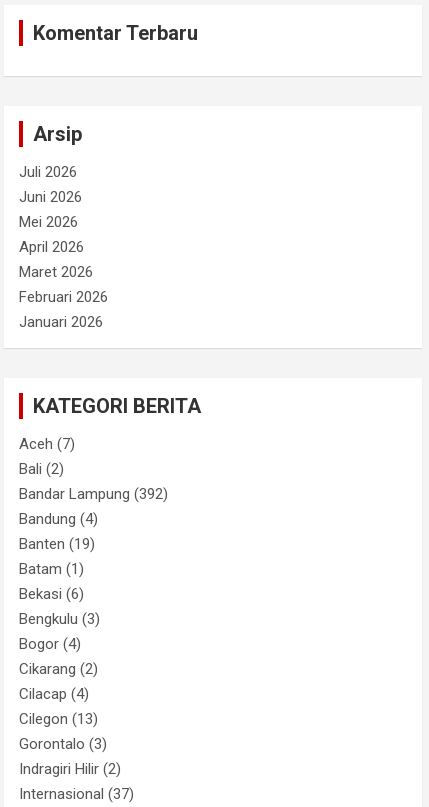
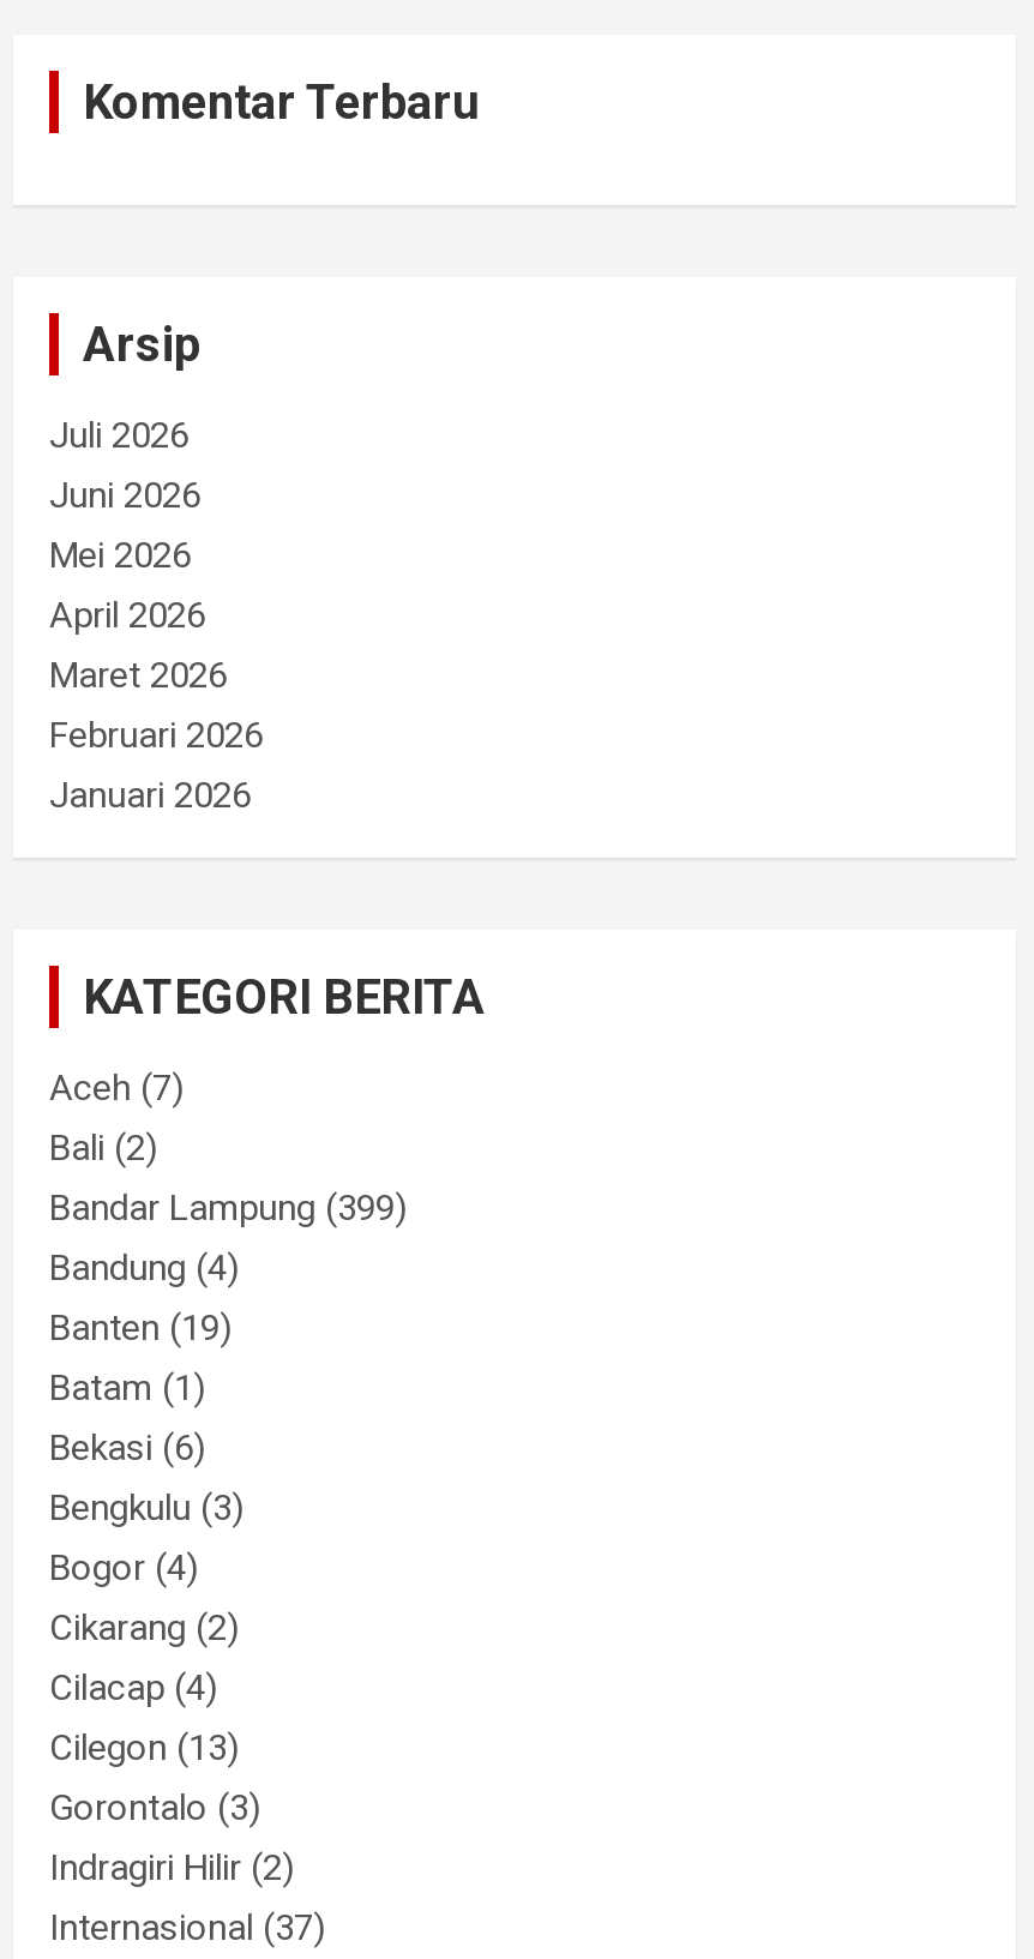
- Bandar Lampung (392)
+ Bandar Lampung (399)
